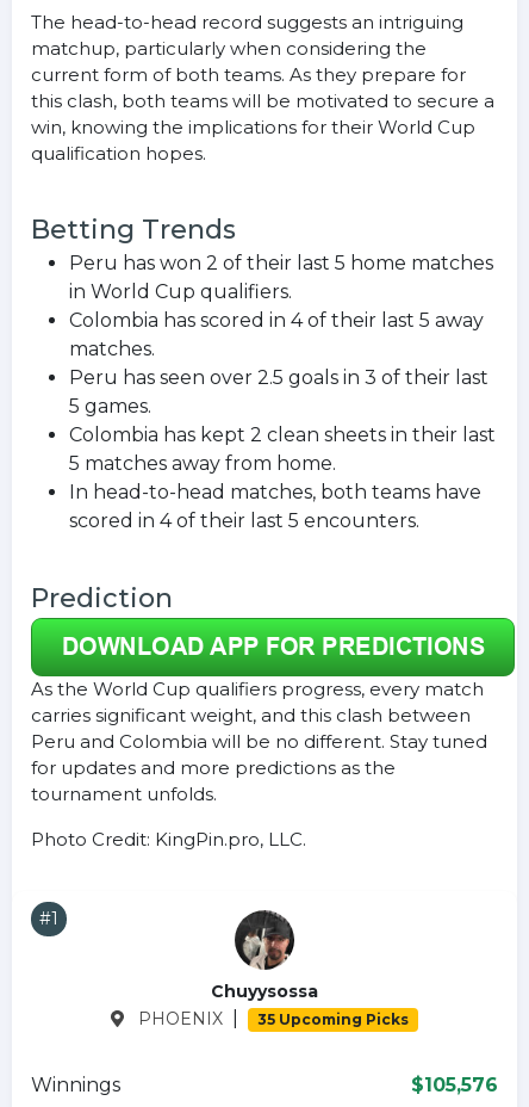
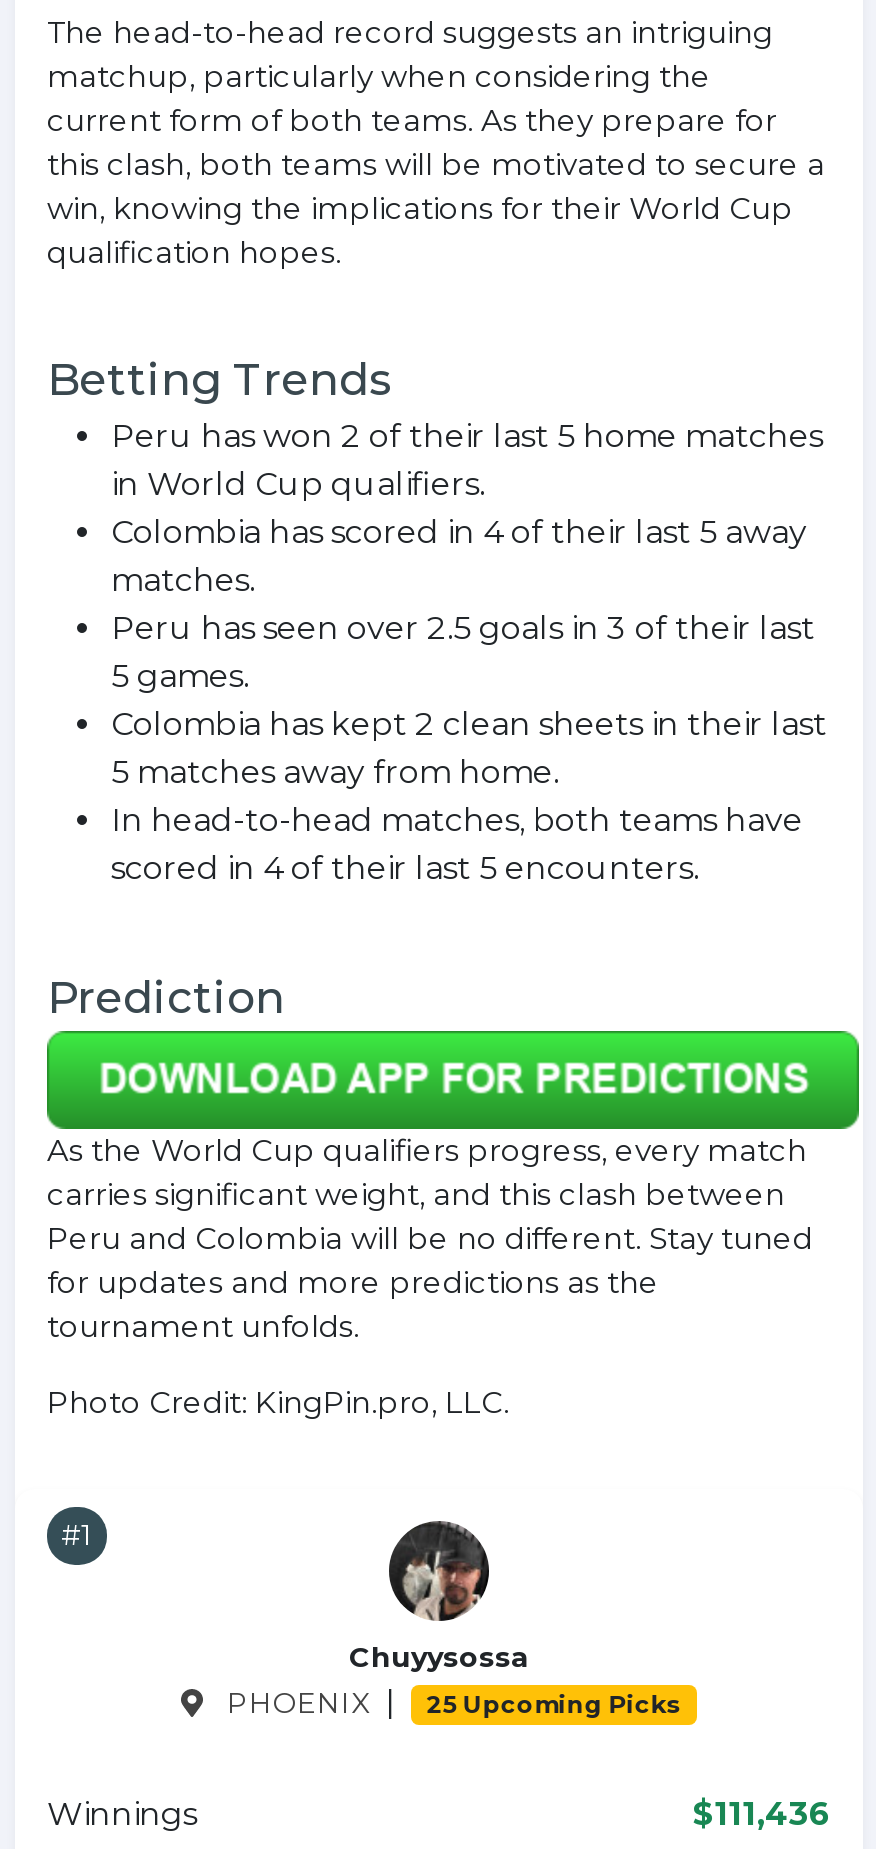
- 35 Upcoming Picks
+ 25 Upcoming Picks

- $105,576
+ $111,436
